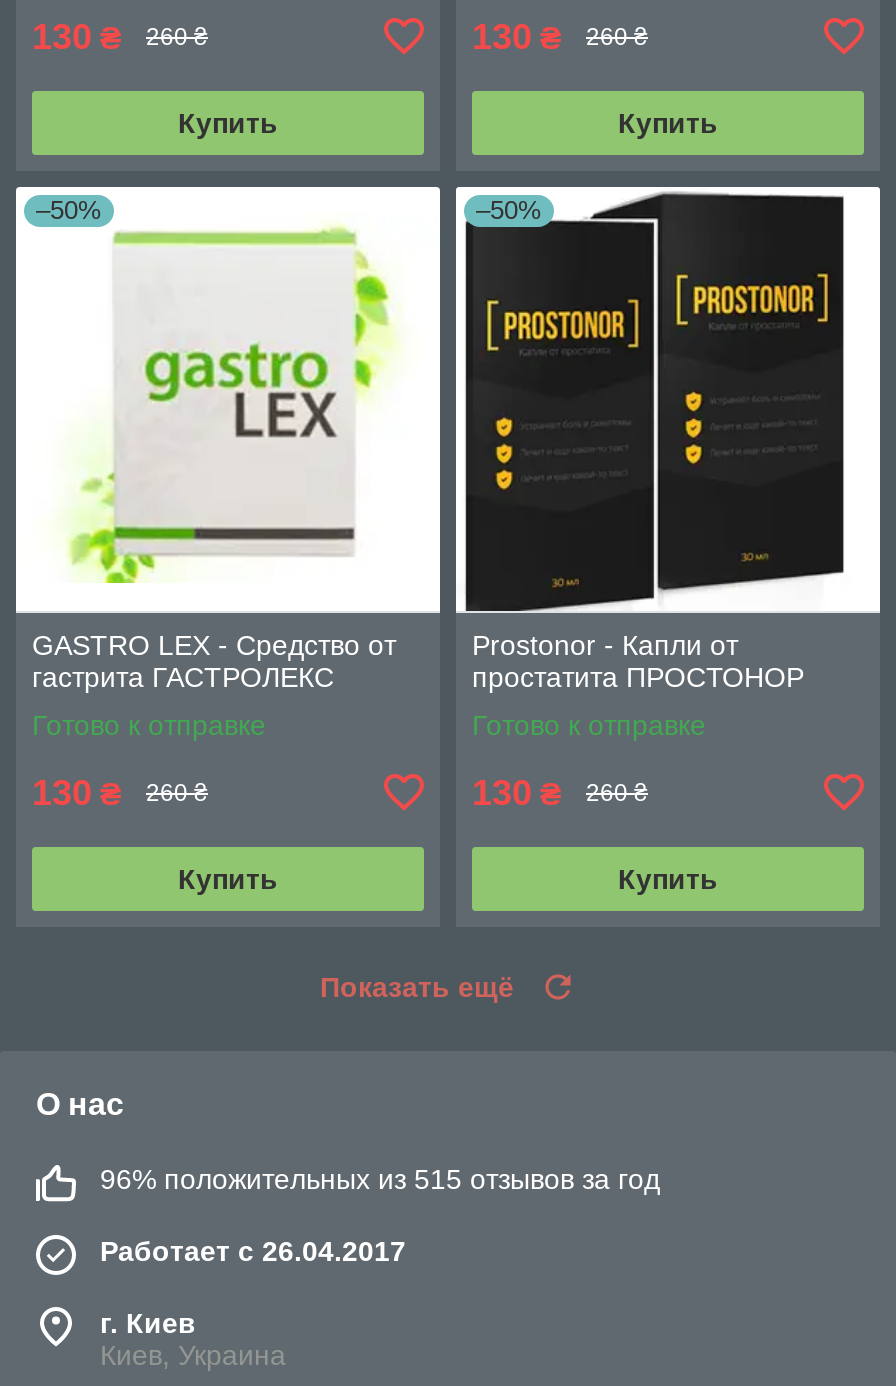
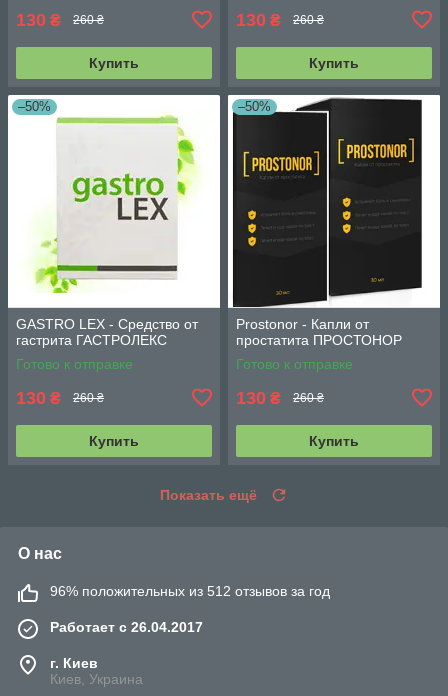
- 96% положительных из 515 отзывов за год
+ 96% положительных из 512 отзывов за год
